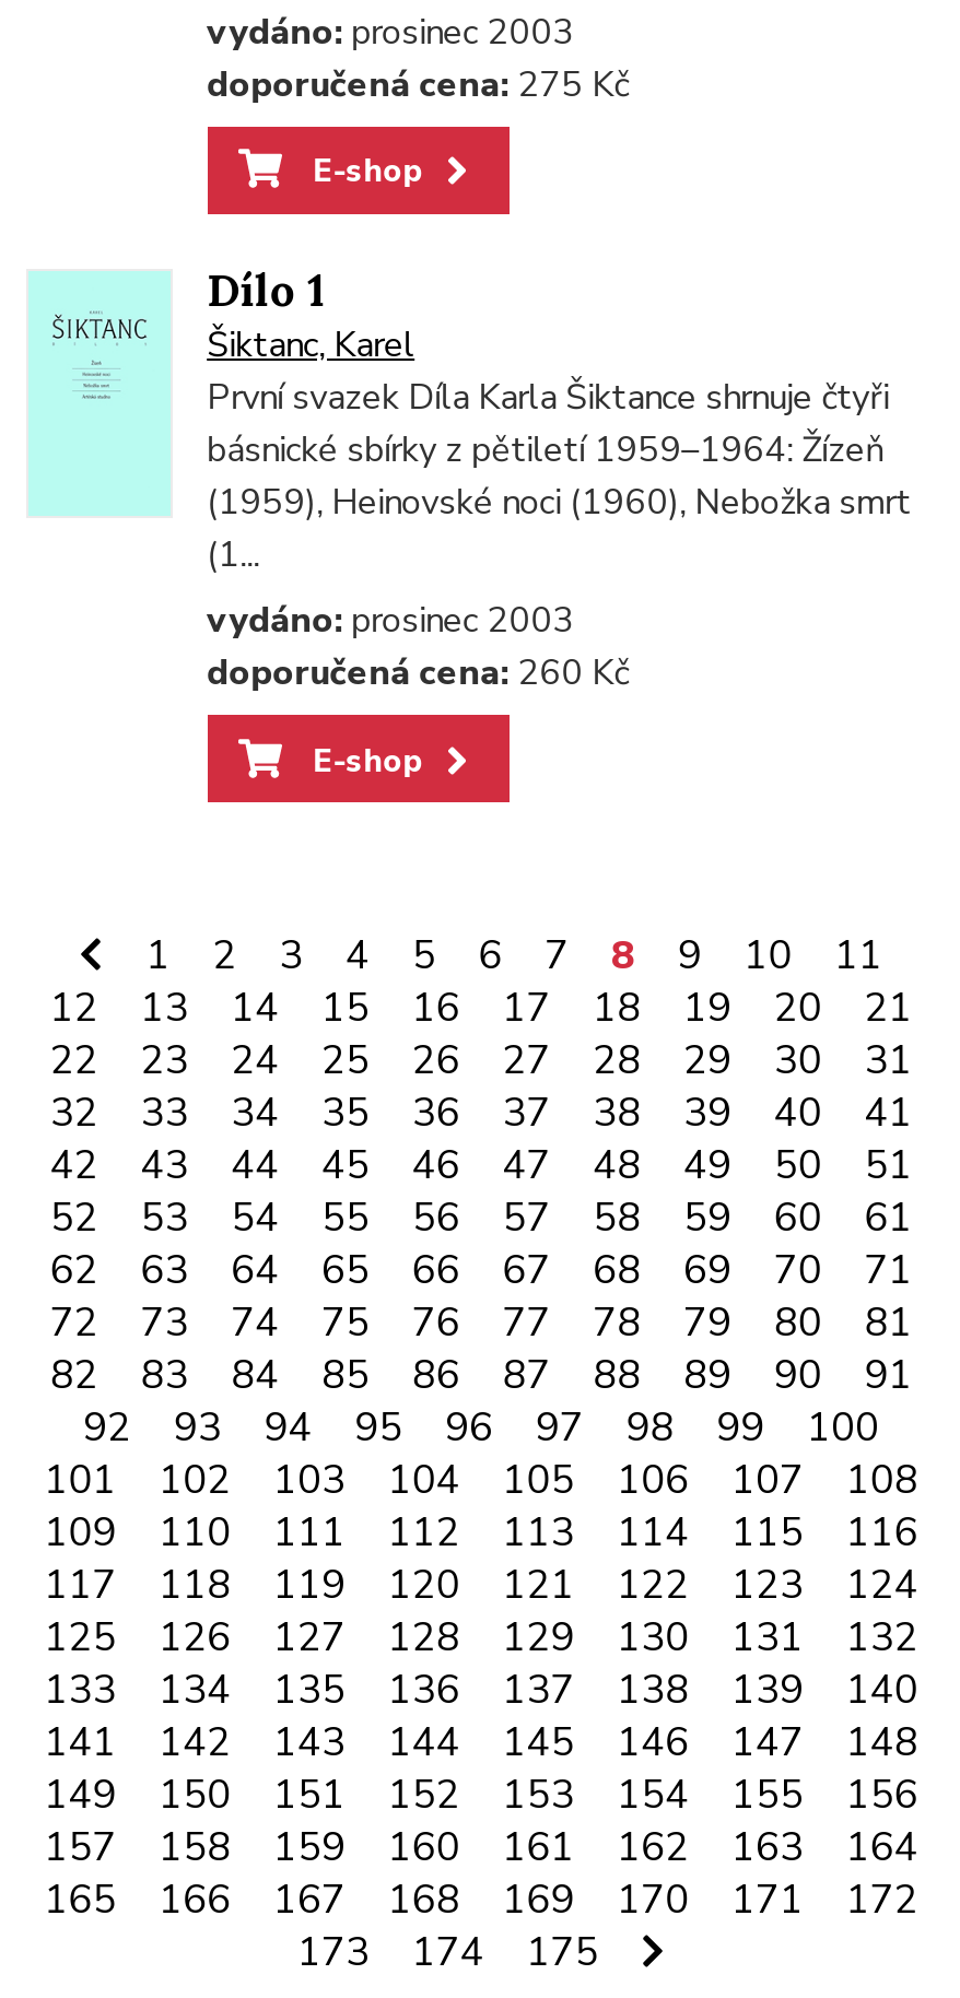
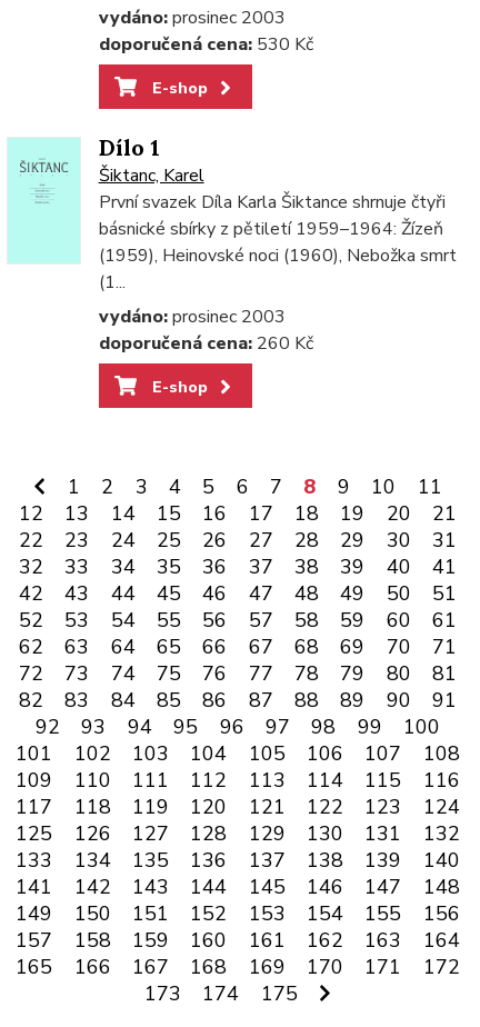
- doporučená cena: 275 Kč
+ doporučená cena: 530 Kč
